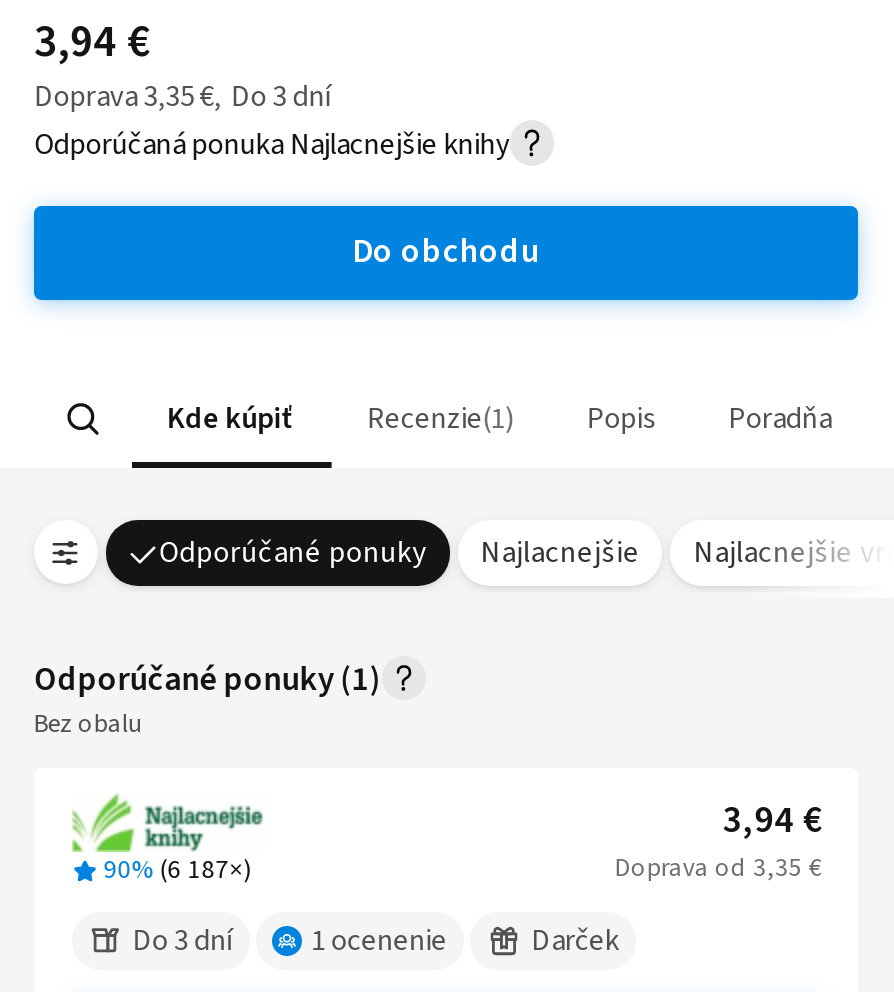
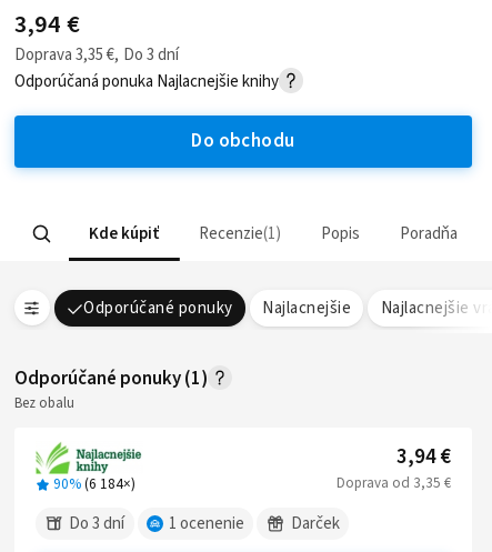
- 90% (6 187×)
+ 90% (6 184×)
